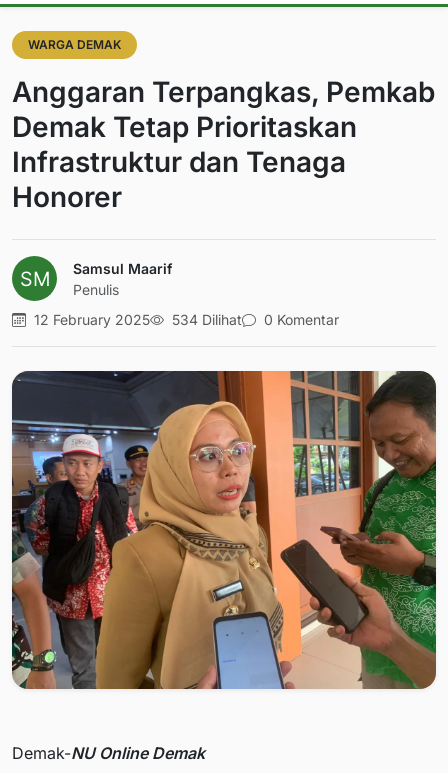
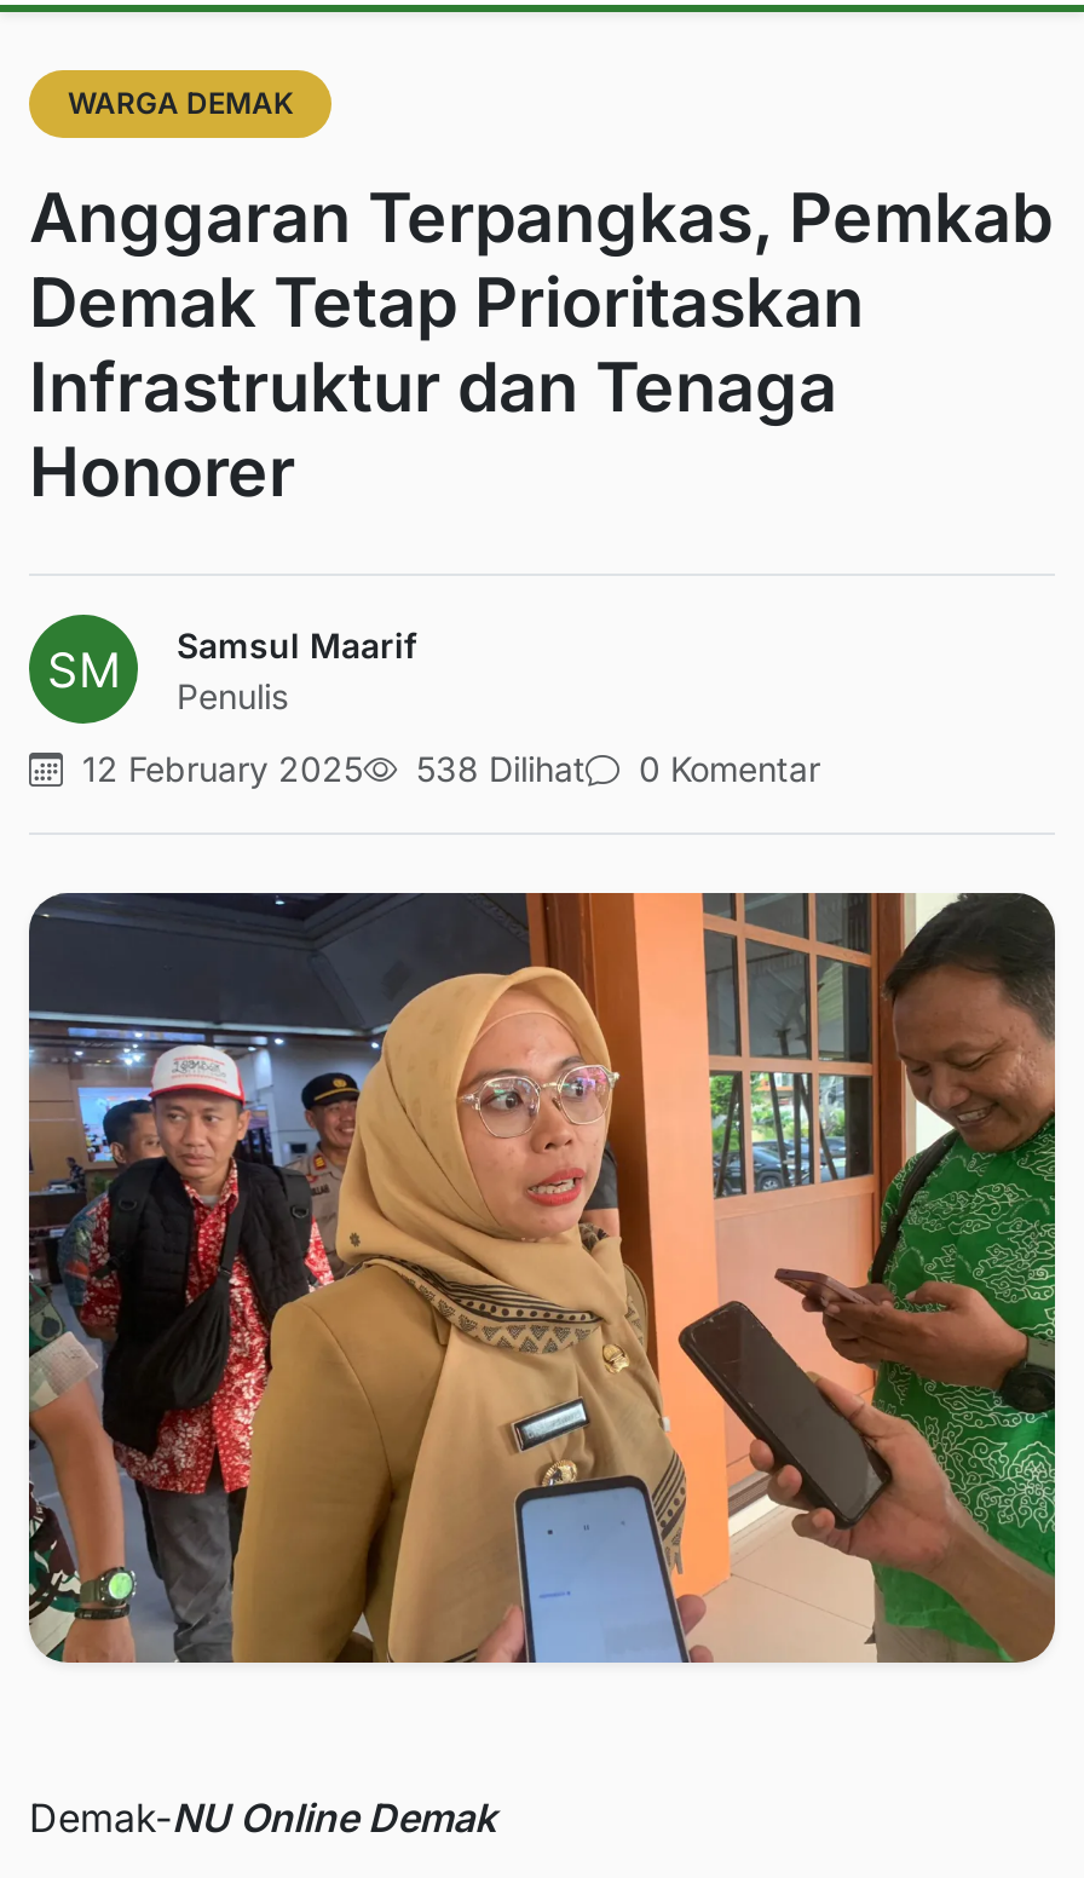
- 12 February 2025 534 Dilihat 0 Komentar
+ 12 February 2025 538 Dilihat 0 Komentar
